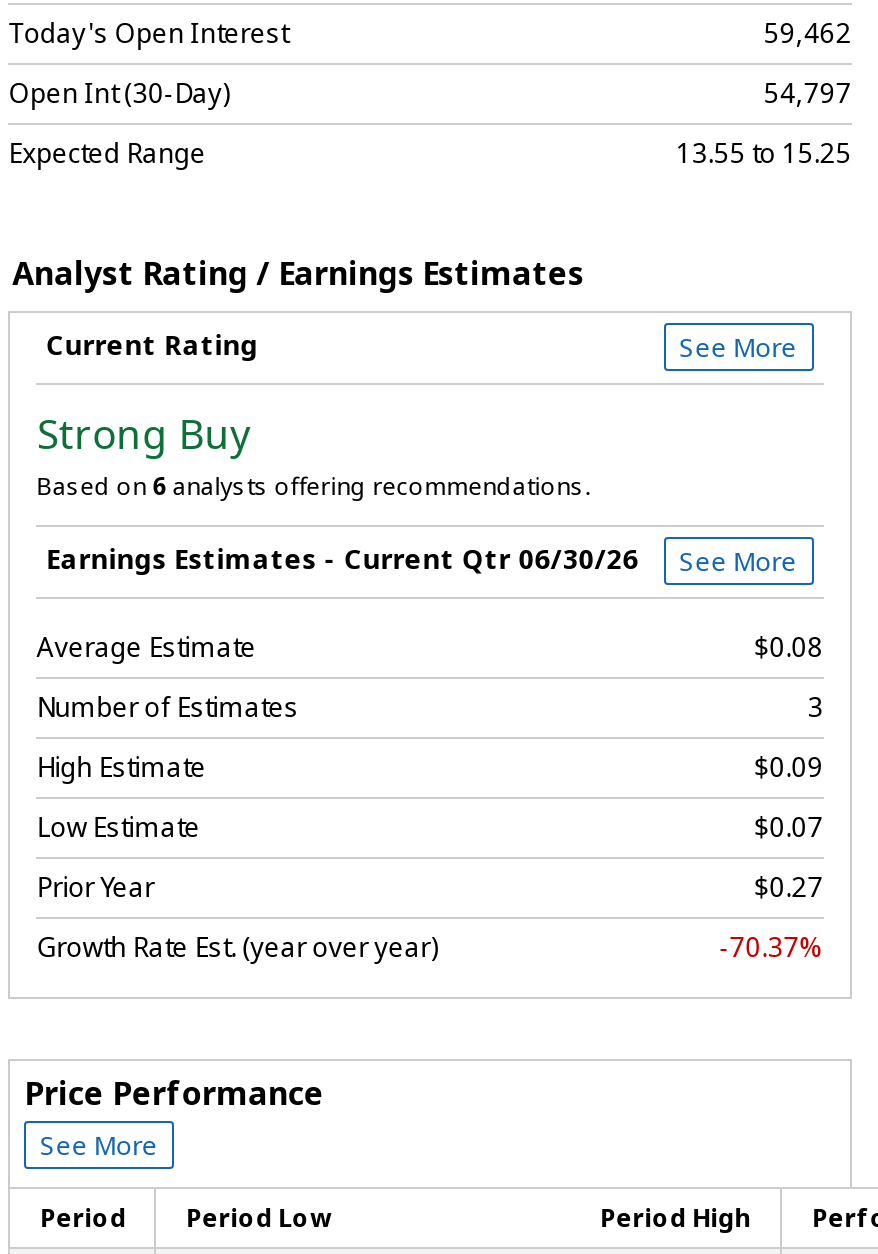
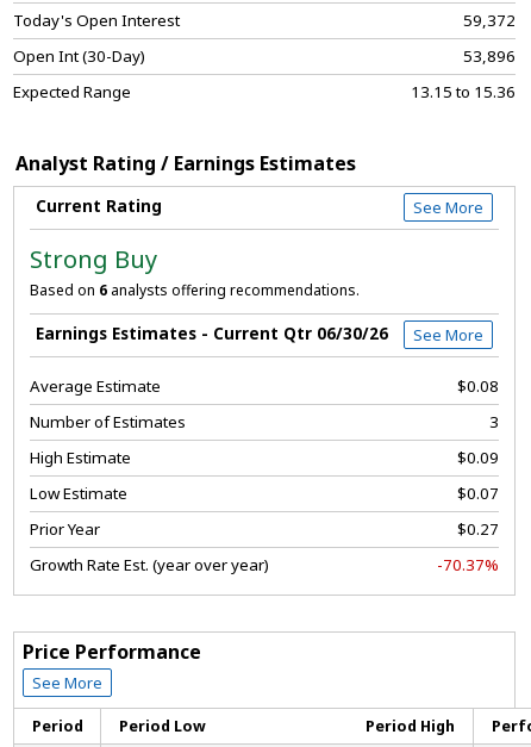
- 59,462
+ 59,372

- 54,797
+ 53,896

- 13.55 to 15.25
+ 13.15 to 15.36
